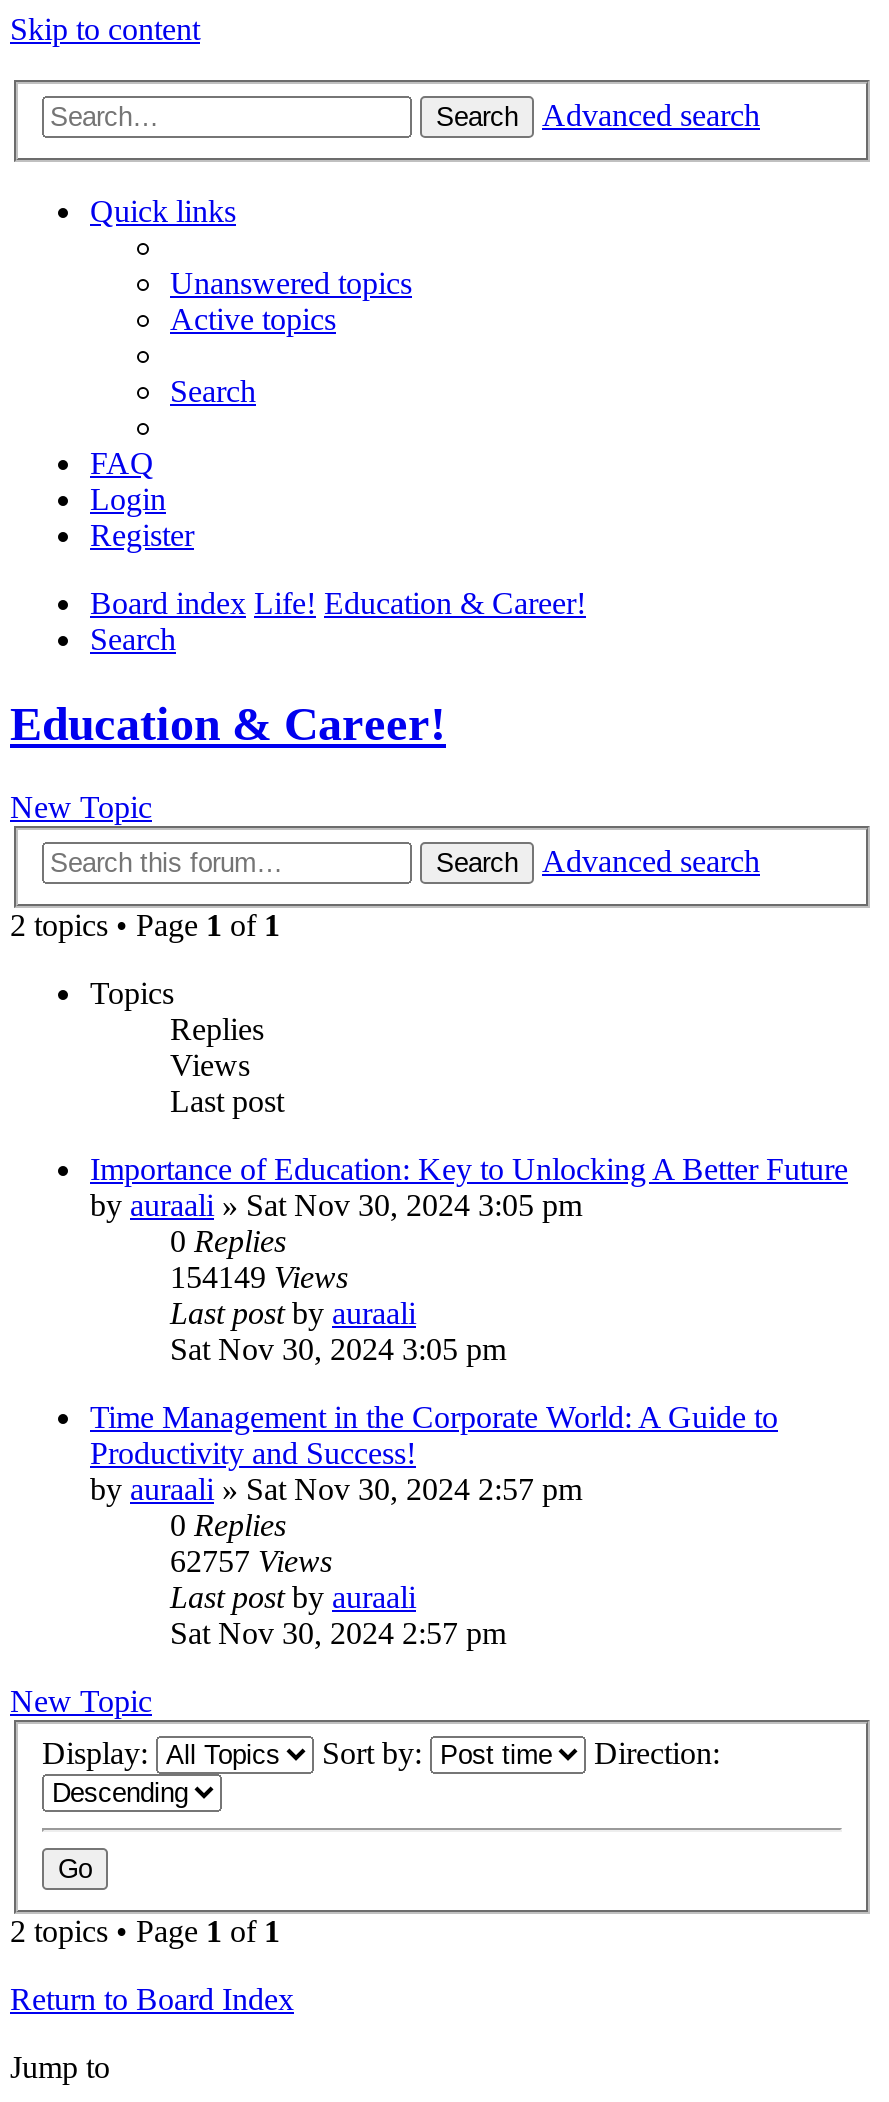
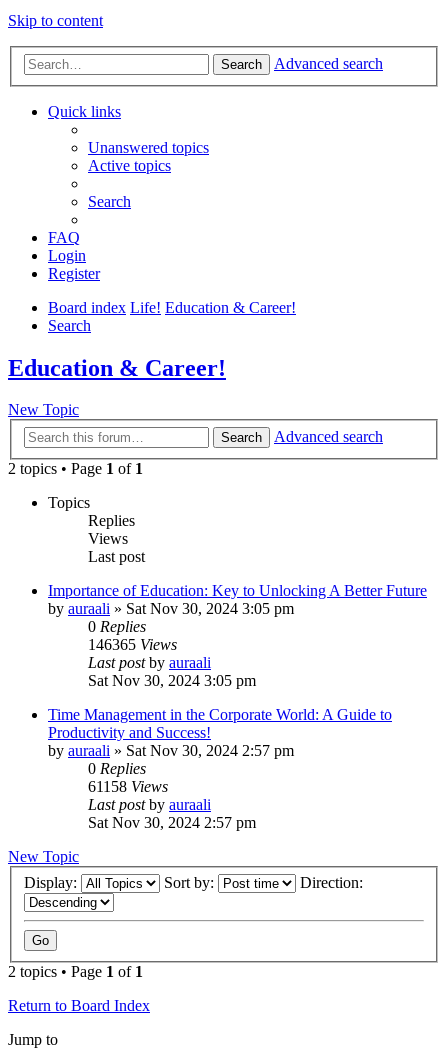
- 154149 Views
+ 146365 Views

- 62757 Views
+ 61158 Views
